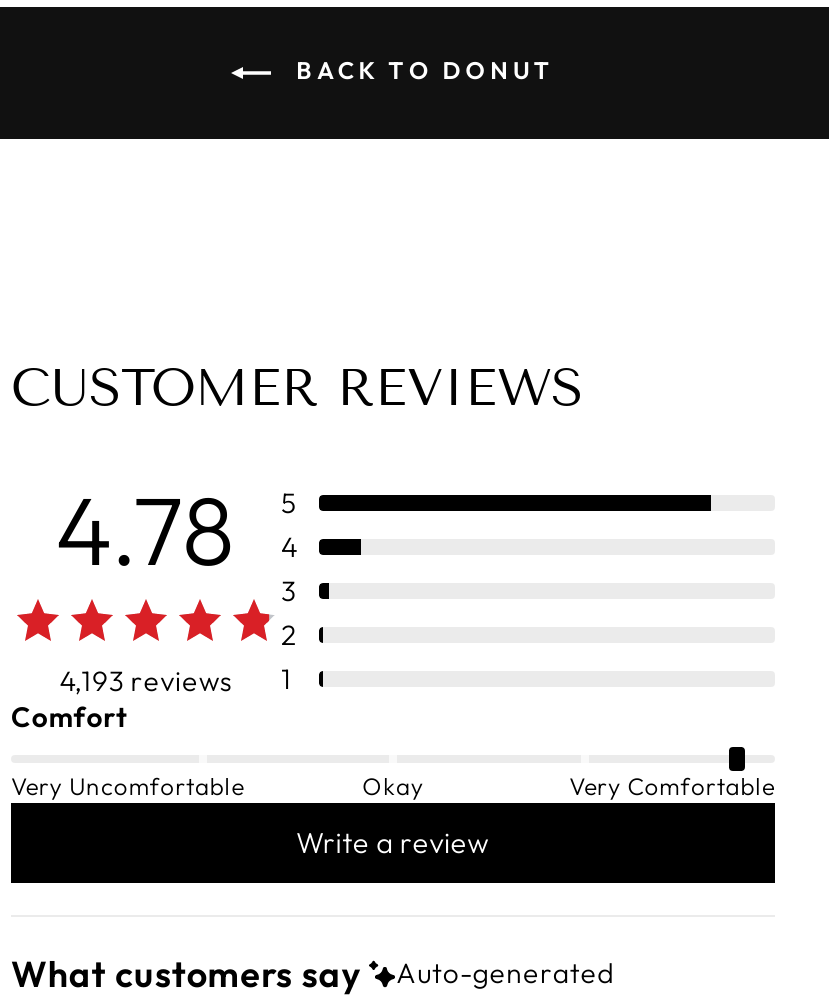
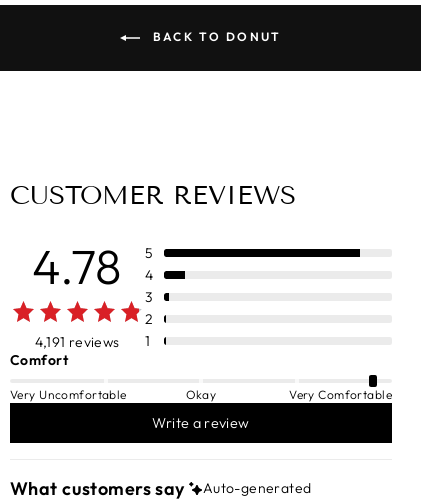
- 4,193 reviews 1
+ 4,191 reviews 1
